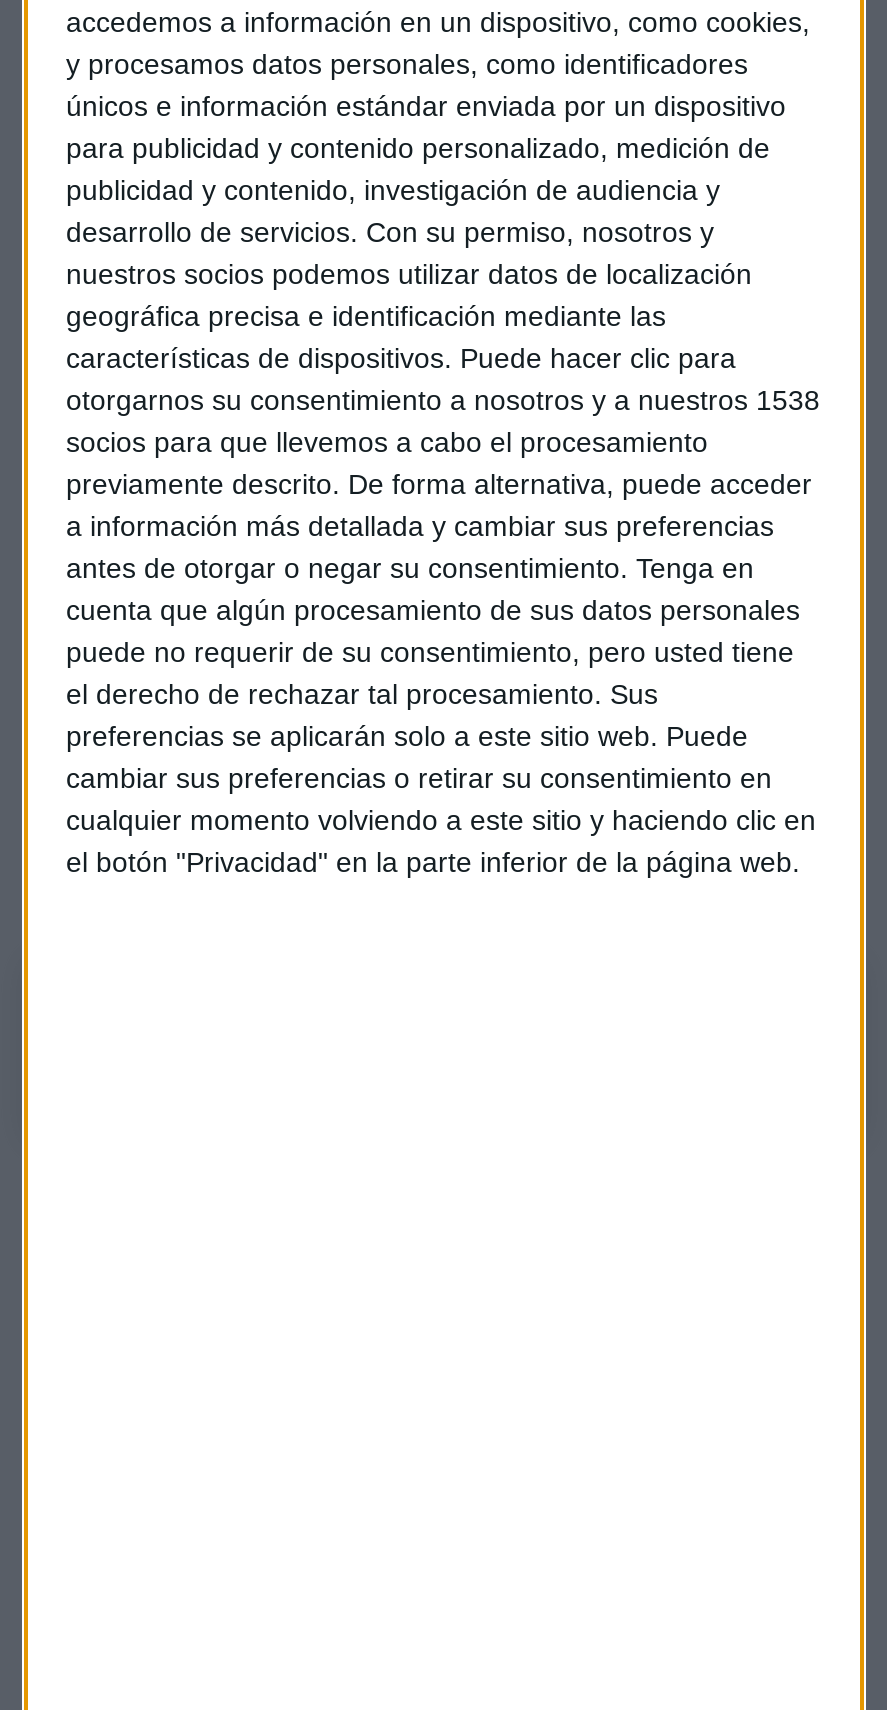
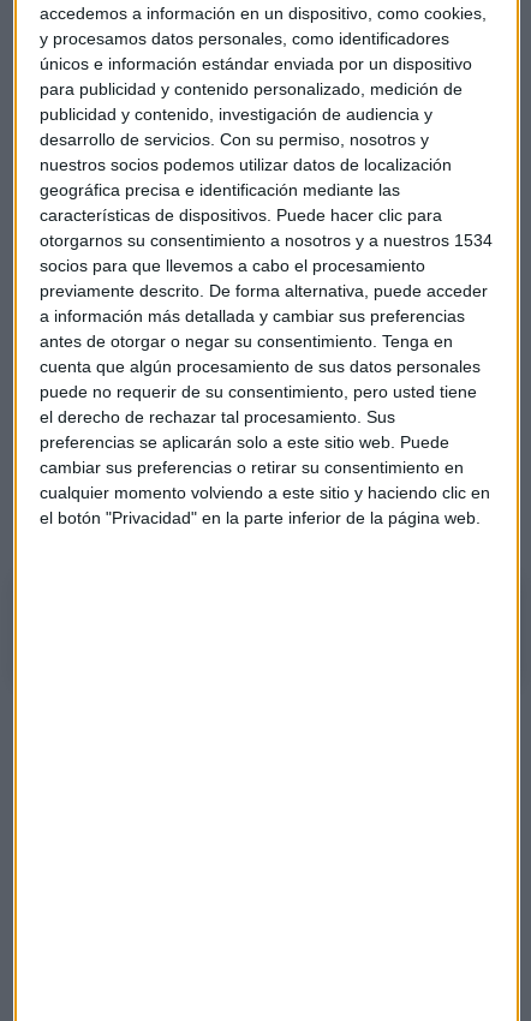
- otorgarnos su consentimiento a nosotros y a nuestros 1538
+ otorgarnos su consentimiento a nosotros y a nuestros 1534
